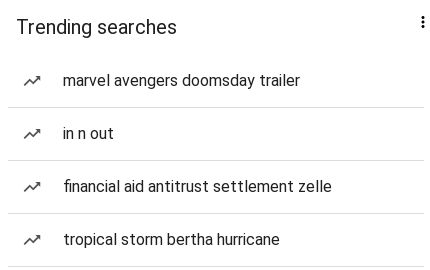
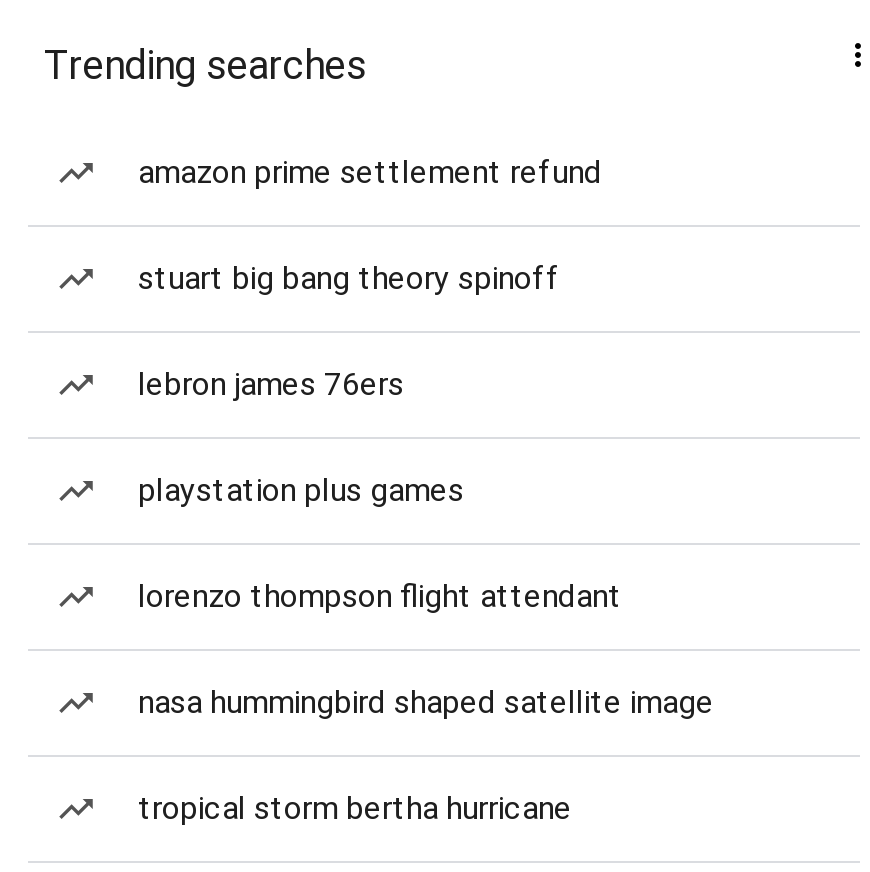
- marvel avengers doomsday trailer
- in n out
- financial aid antitrust settlement zelle
+ amazon prime settlement refund
+ stuart big bang theory spinoff
+ lebron james 76ers
+ playstation plus games
+ lorenzo thompson flight attendant
+ nasa hummingbird shaped satellite image
